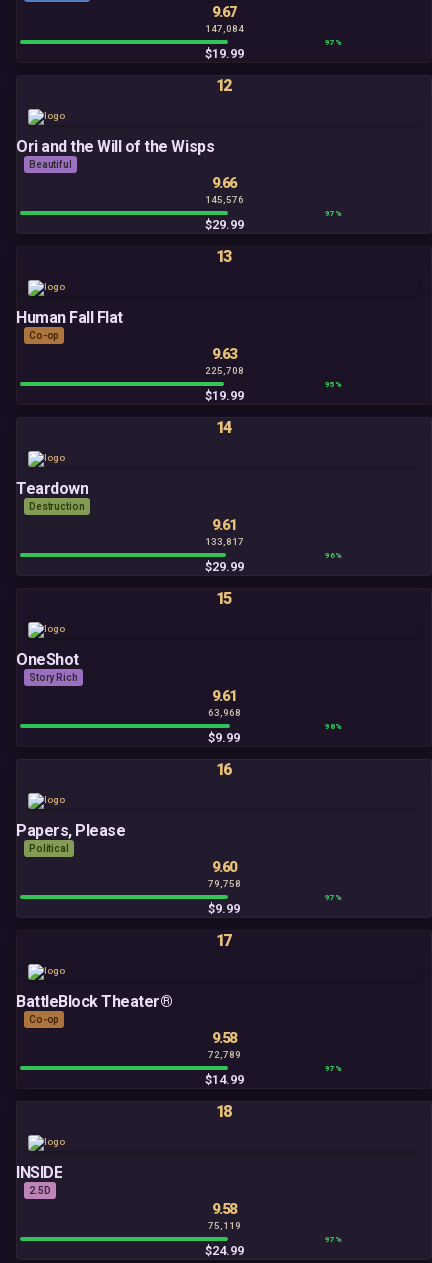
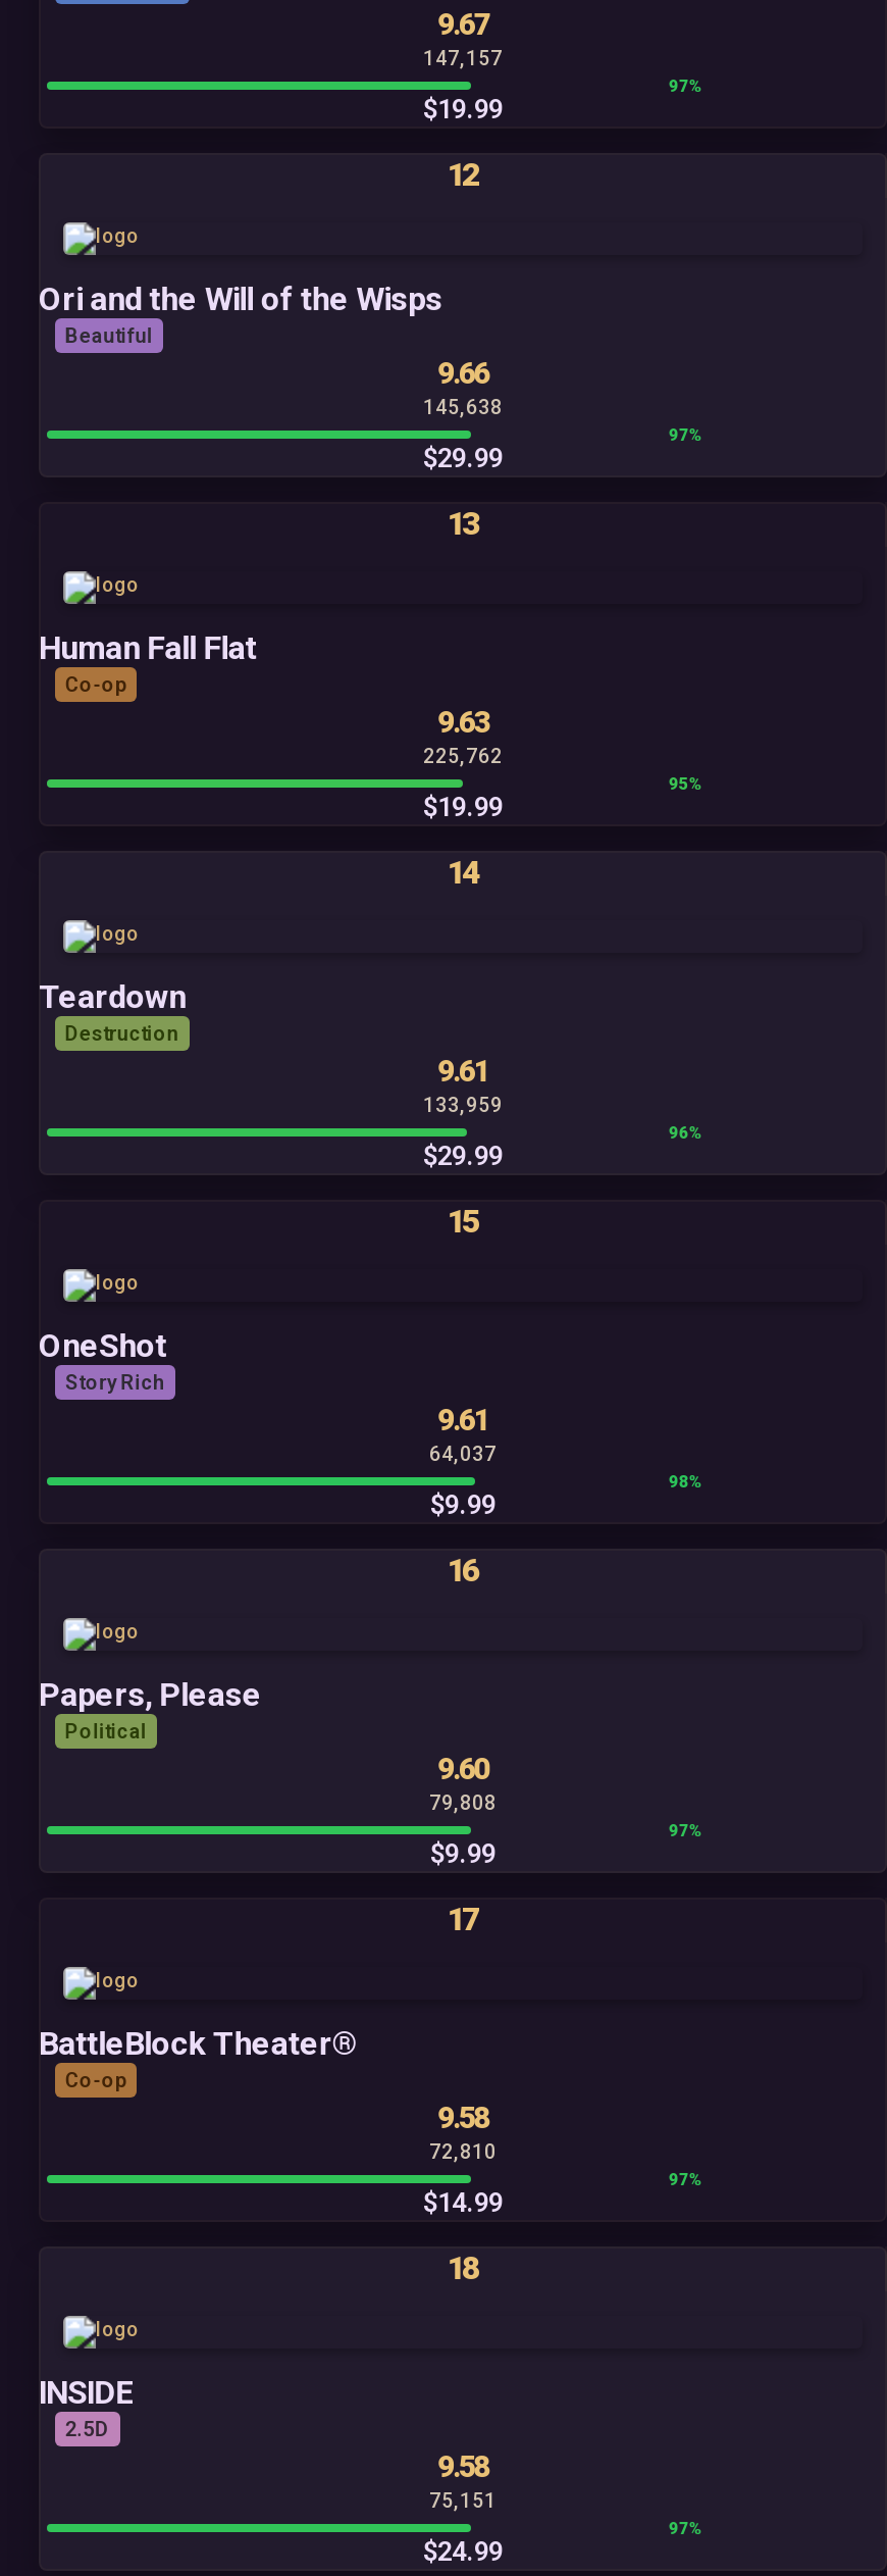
- 147,084
+ 147,157

- 145,576
+ 145,638

- 225,708
+ 225,762

- 133,817
+ 133,959

- 63,968
+ 64,037

- 79,758
+ 79,808

- 72,789
+ 72,810

- 75,119
+ 75,151
